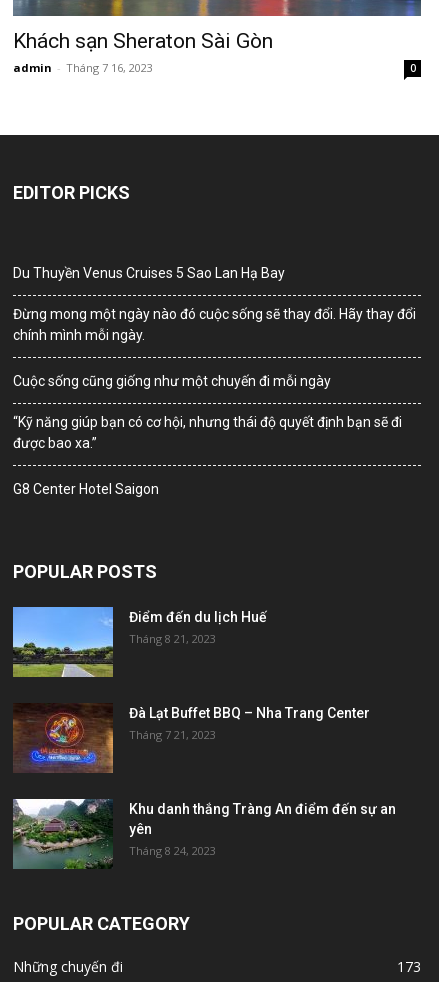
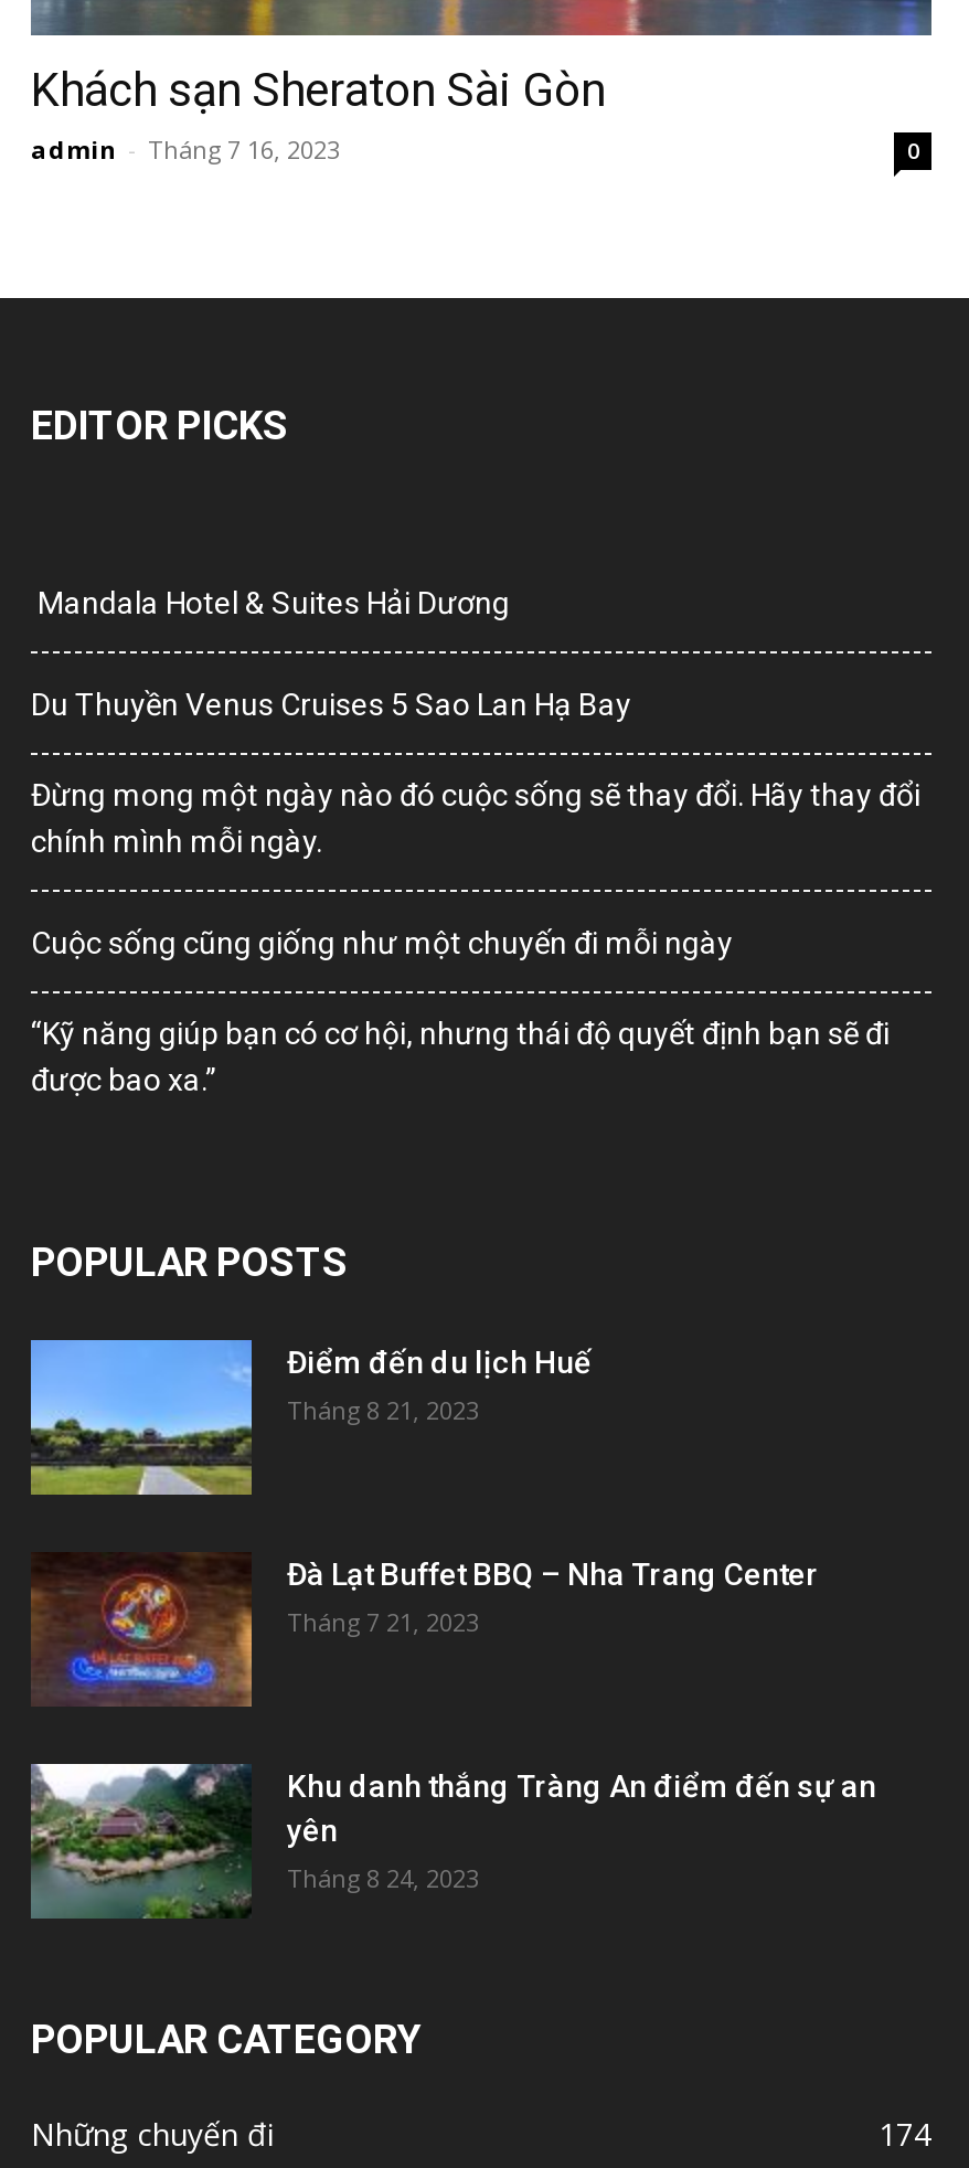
+ Mandala Hotel & Suites Hải Dương

moved down: Du Thuyền Venus Cruises 5 Sao Lan Hạ Bay | Đừng mong một ngày nào đó cuộc sống sẽ thay đổi. Hãy thay đổi | chính mình mỗi ngày. | Cuộc sống cũng giống như một chuyến đi mỗi ngày | “Kỹ năng giúp bạn có cơ hội, nhưng thái độ quyết định bạn sẽ đi | được bao xa.”

- G8 Center Hotel Saigon

- 173
+ 174
